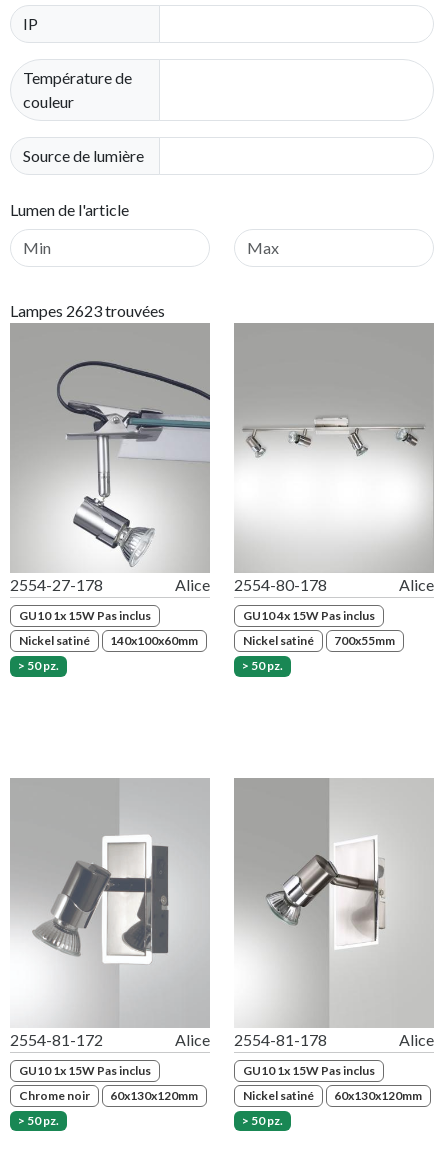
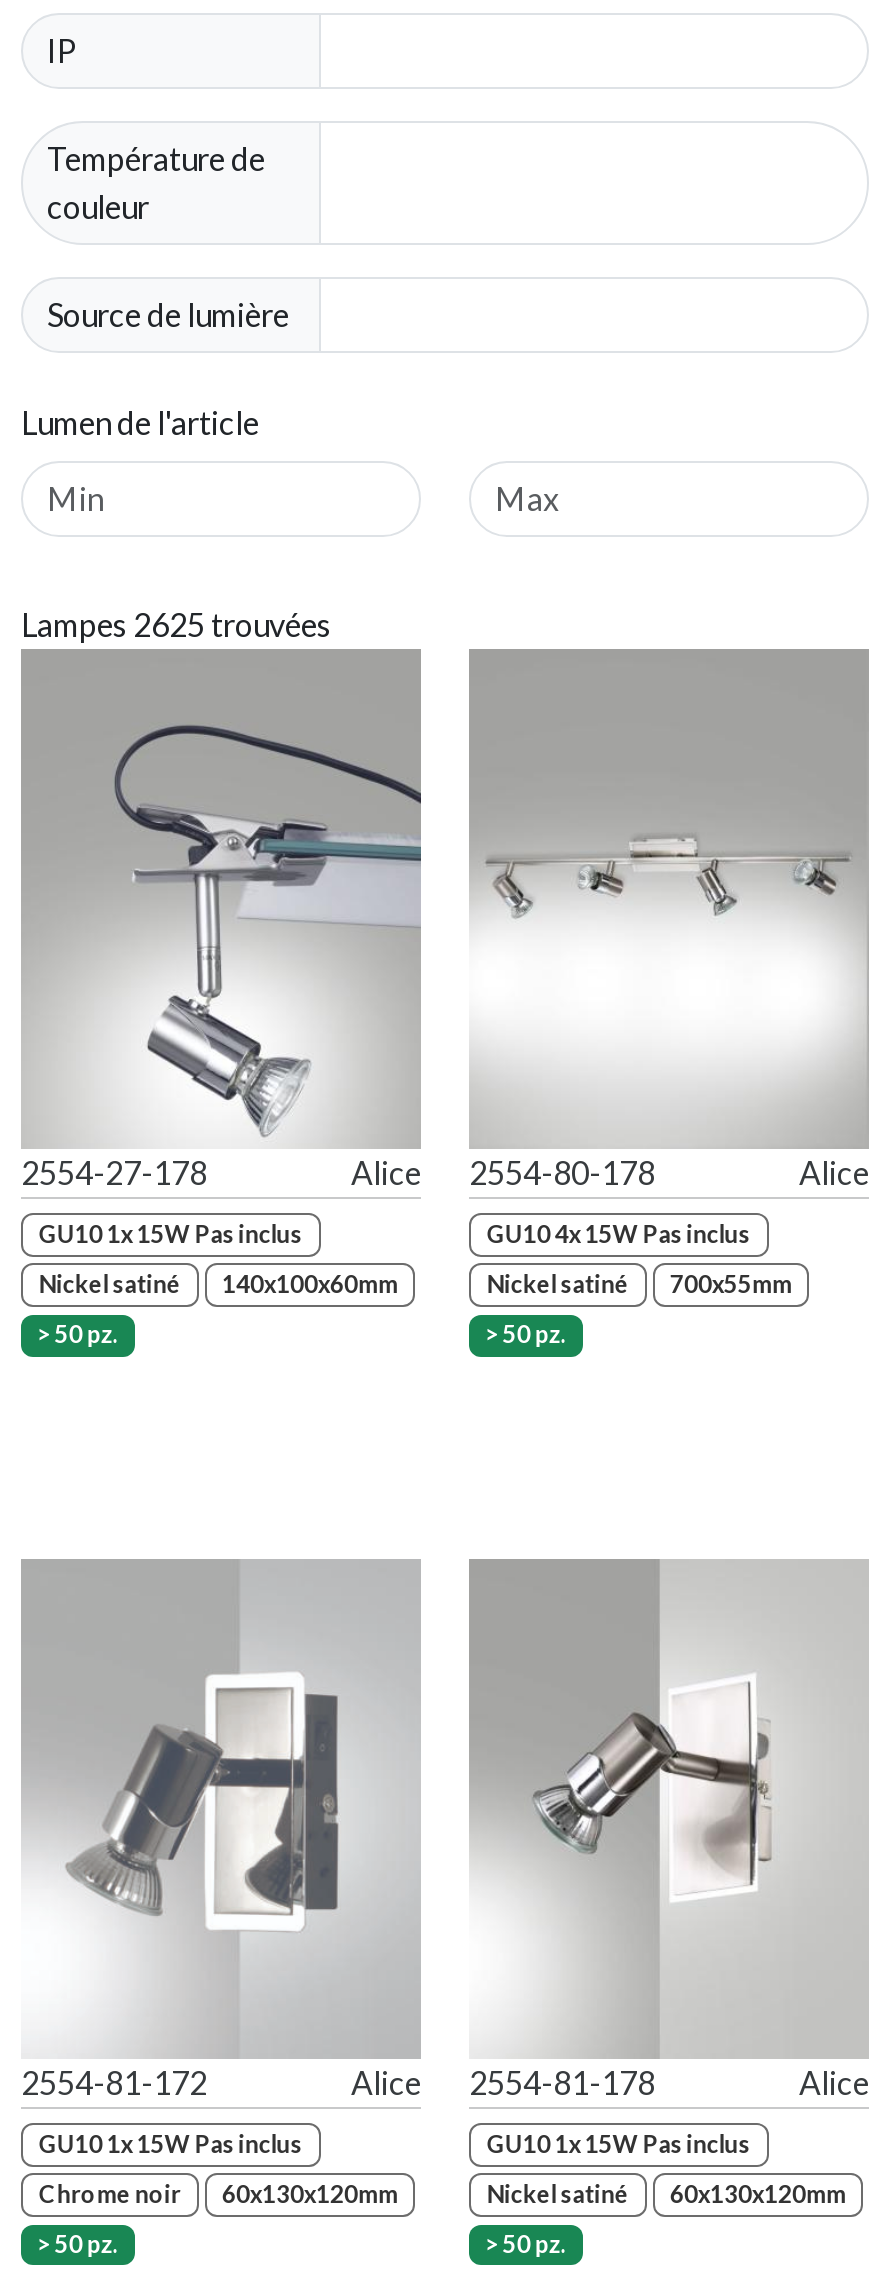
- Lampes 2623 trouvées
+ Lampes 2625 trouvées
